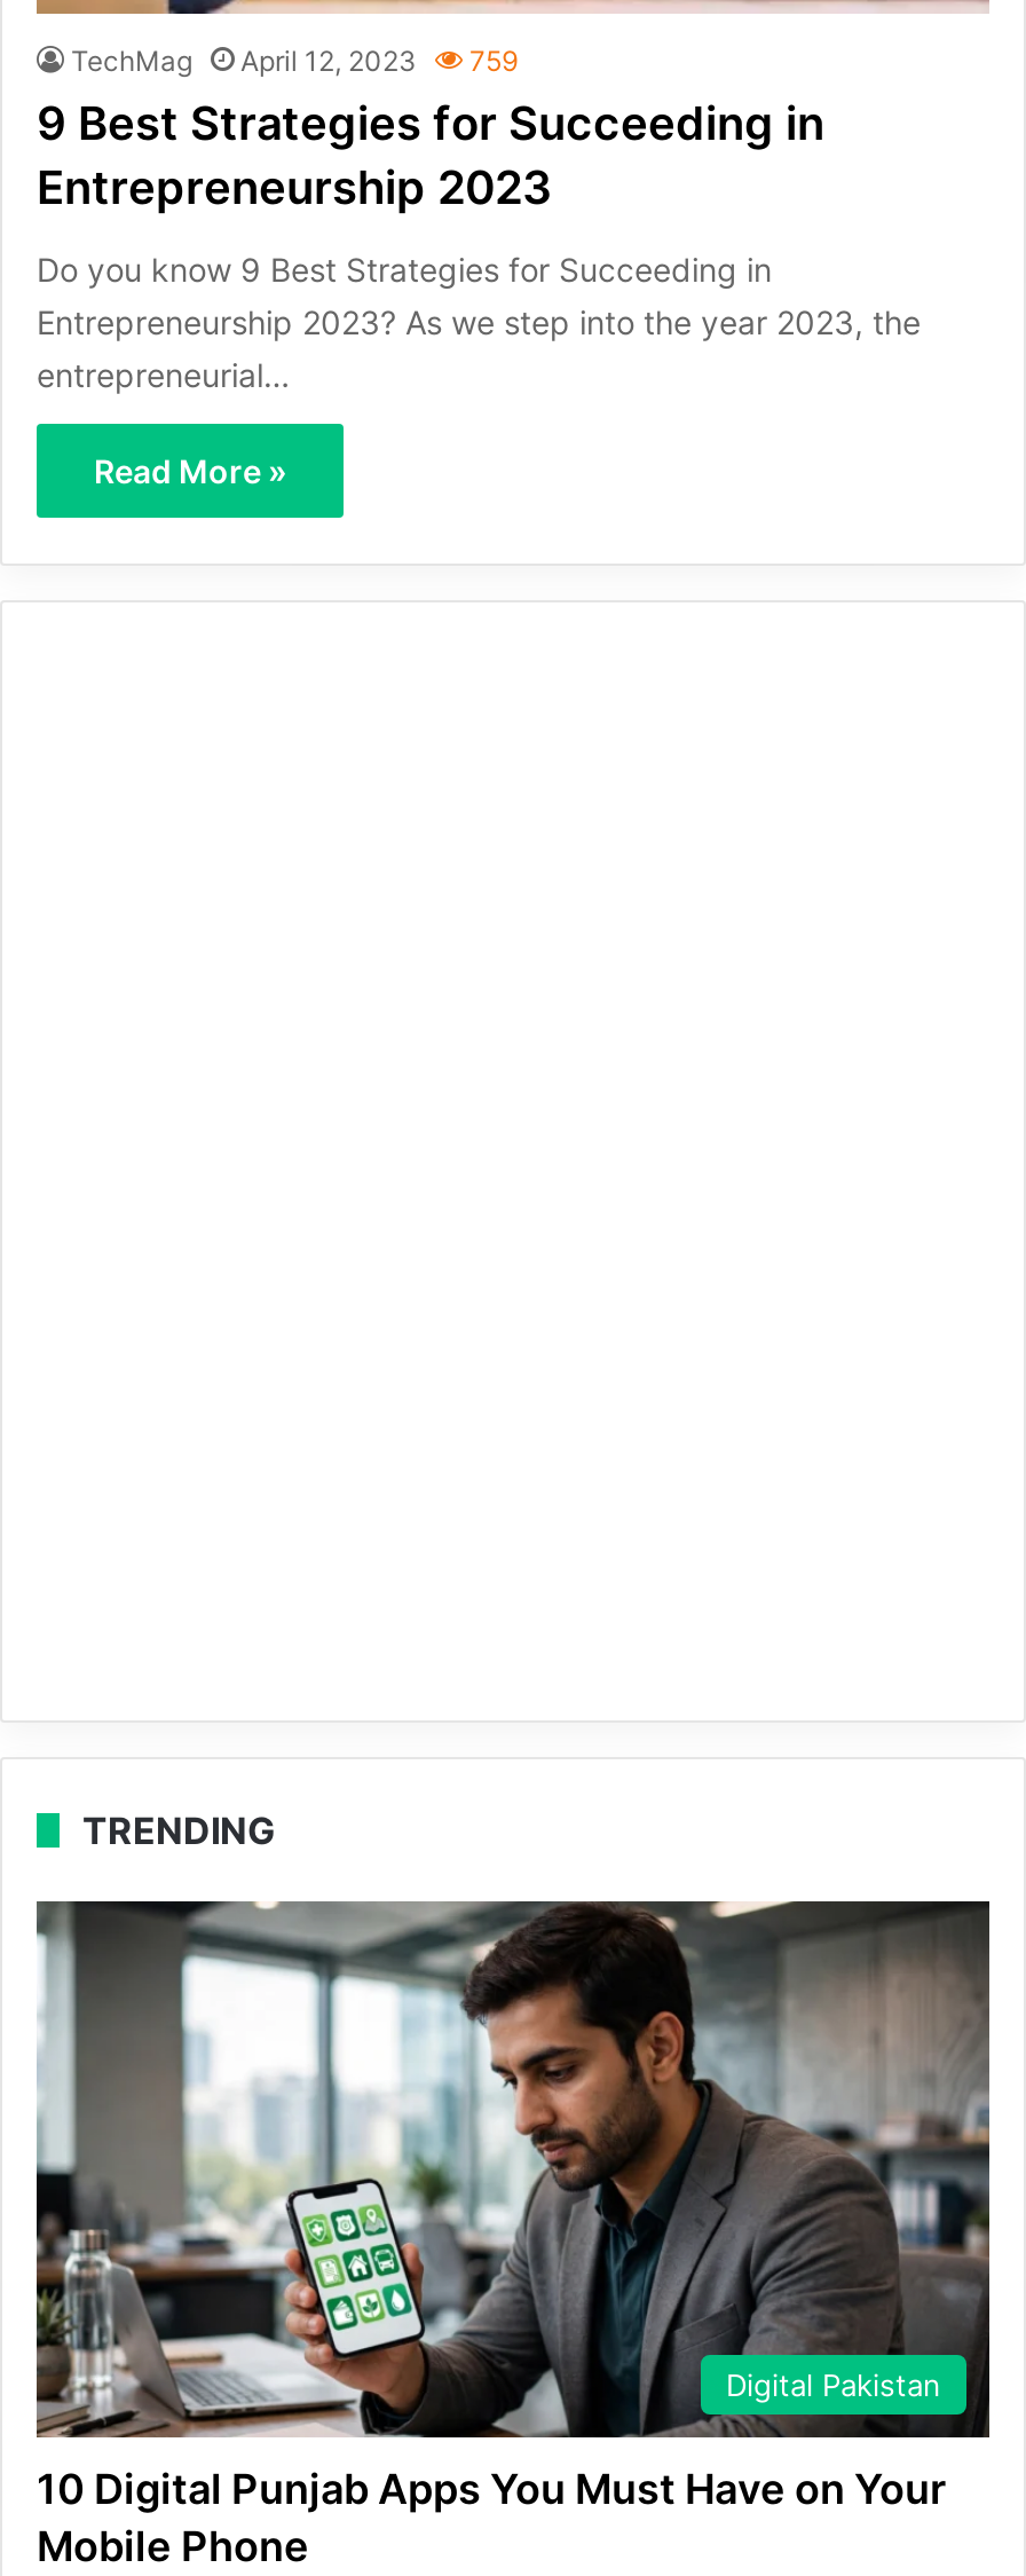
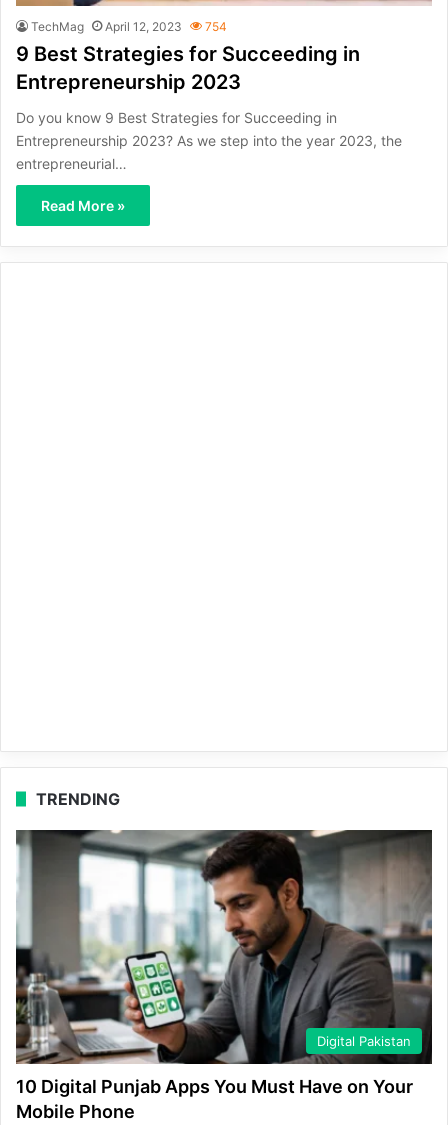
- TechMag April 12, 2023 759
+ TechMag April 12, 2023 754
